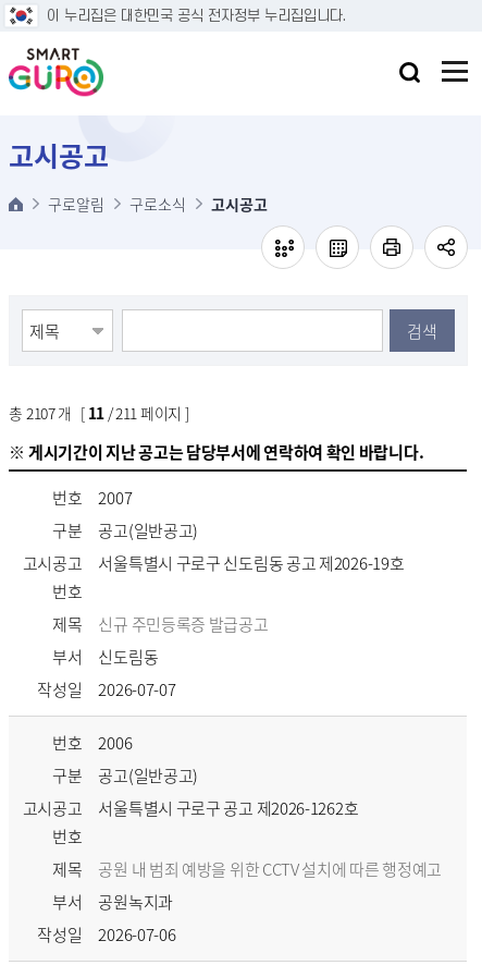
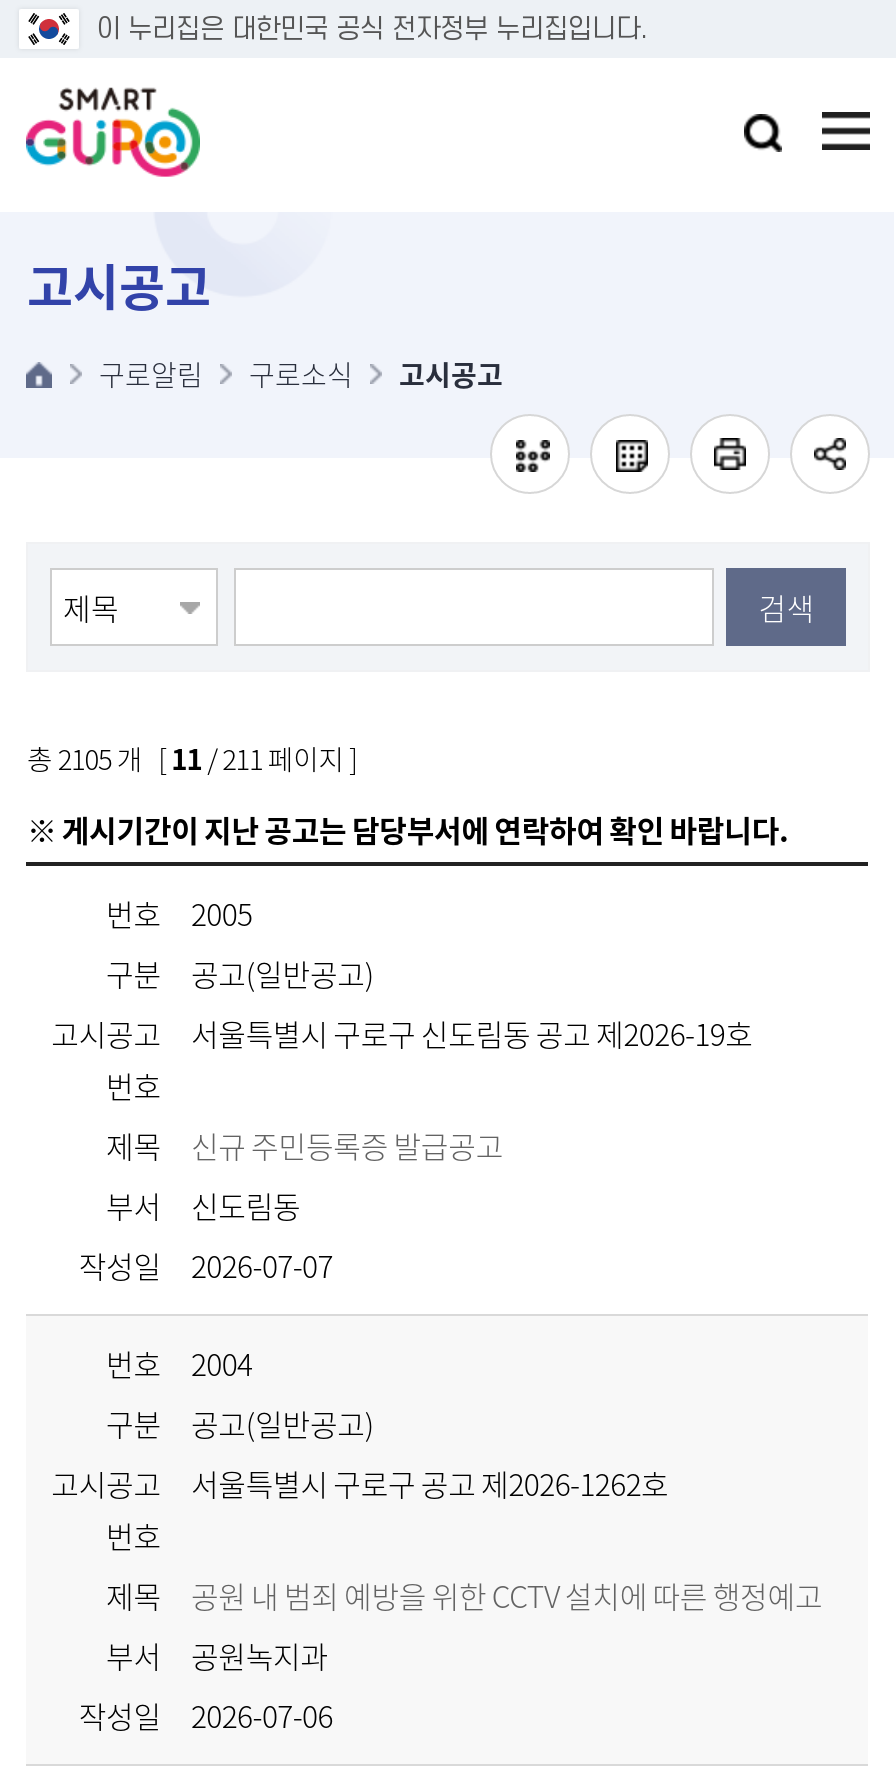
- 총 2107 개 [11 / 211 페이지 ]
+ 총 2105 개 [11 / 211 페이지 ]

- 번호 2007
+ 번호 2005

- 번호 2006
+ 번호 2004
